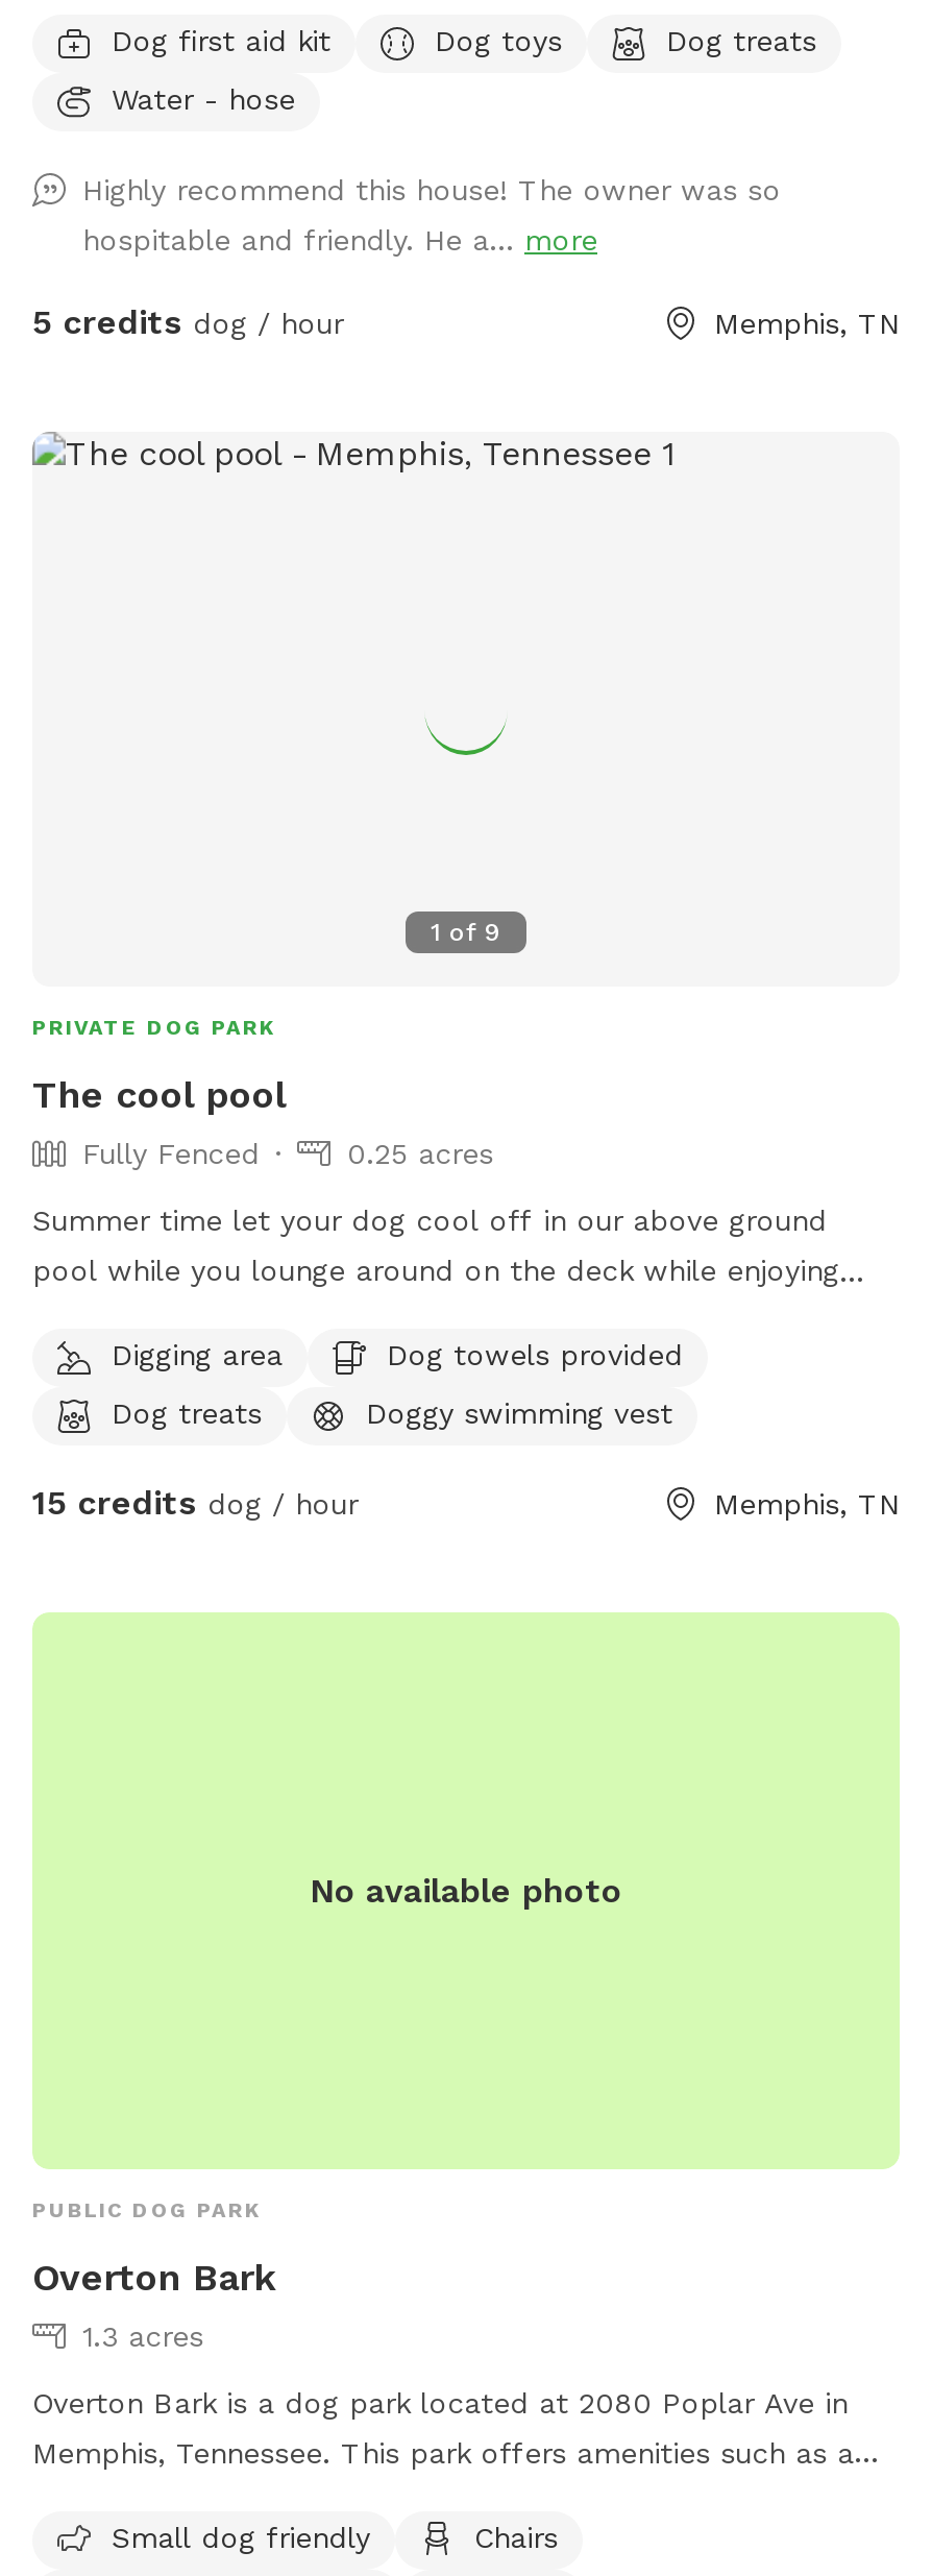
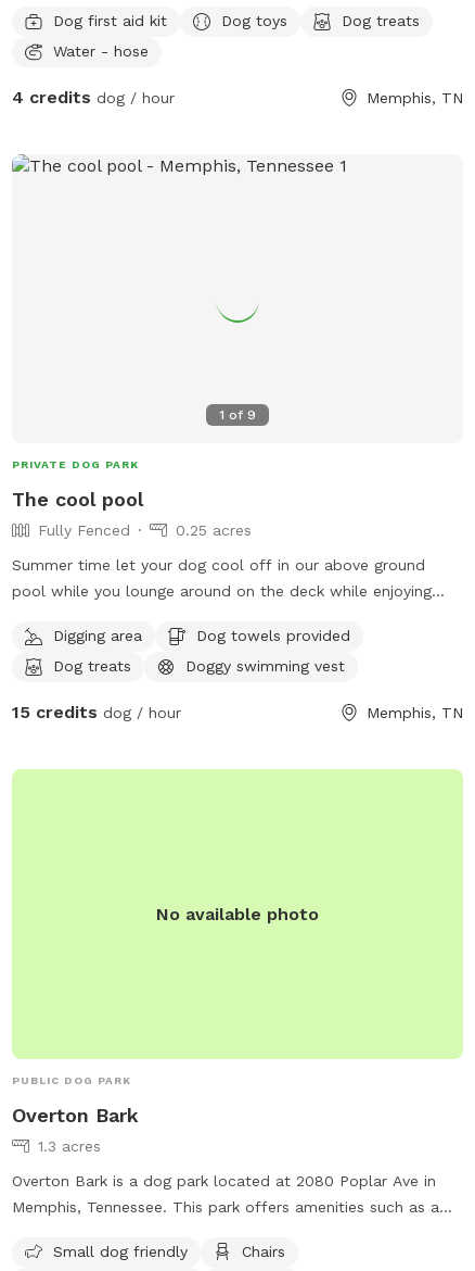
- Highly recommend this house! The owner was so
- hospitable and friendly. He a... more
- 5 credits dog / hour
+ 4 credits dog / hour
